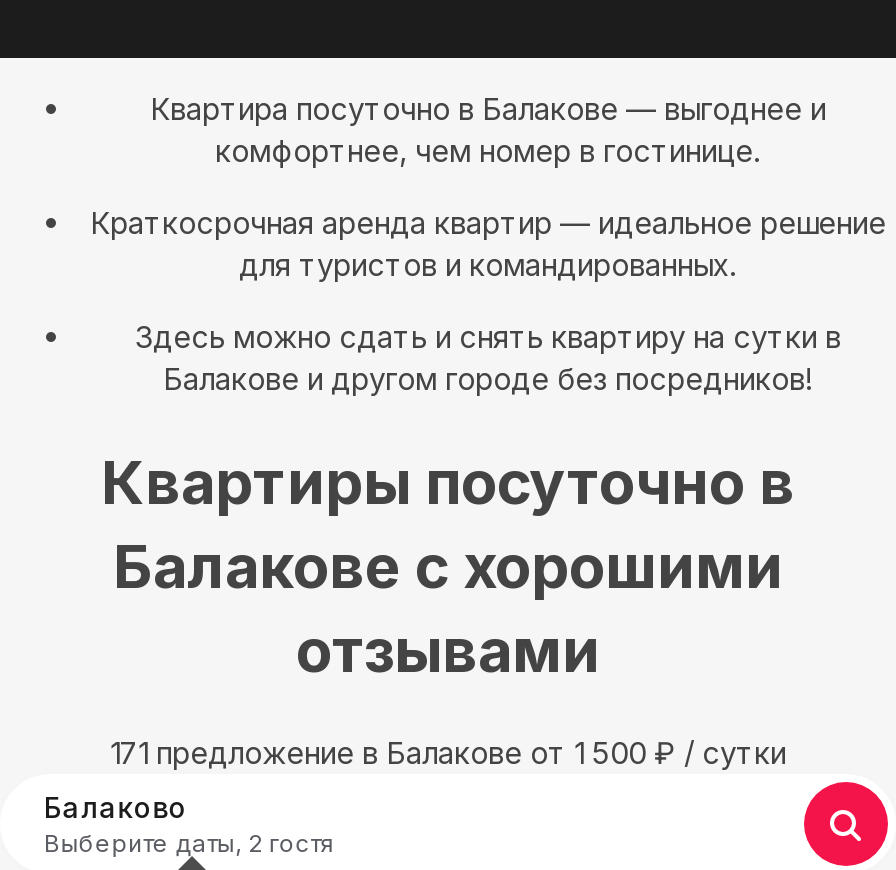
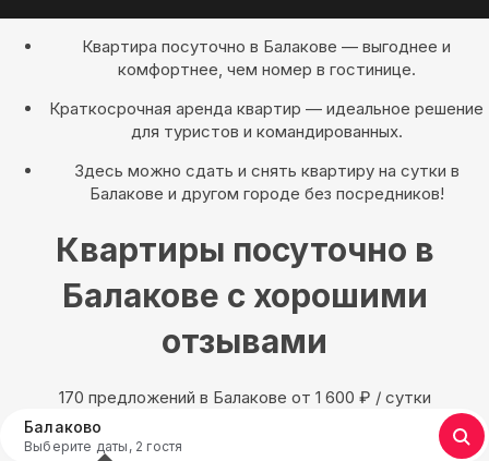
- 171 предложение в Балакове oт 1 500 ₽ / сутки
+ 170 предложений в Балакове oт 1 600 ₽ / сутки
